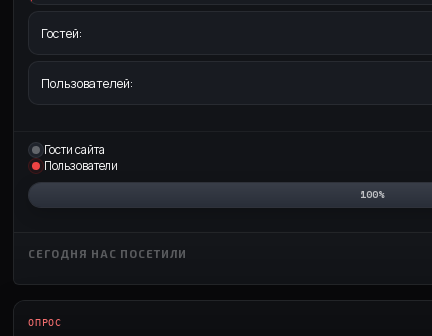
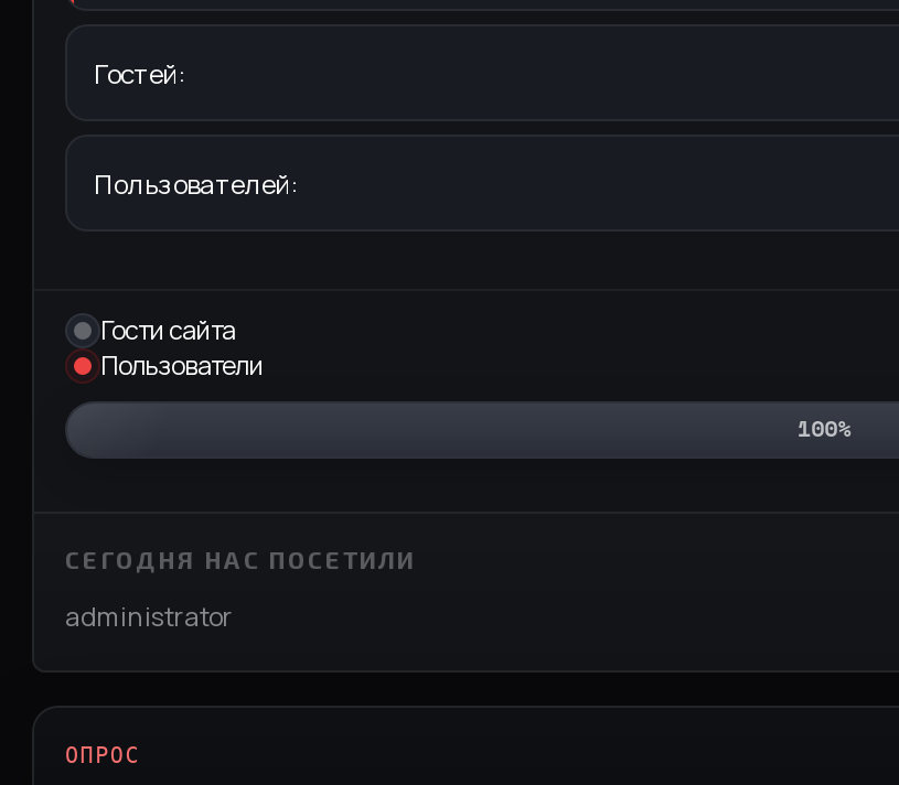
+ administrator
